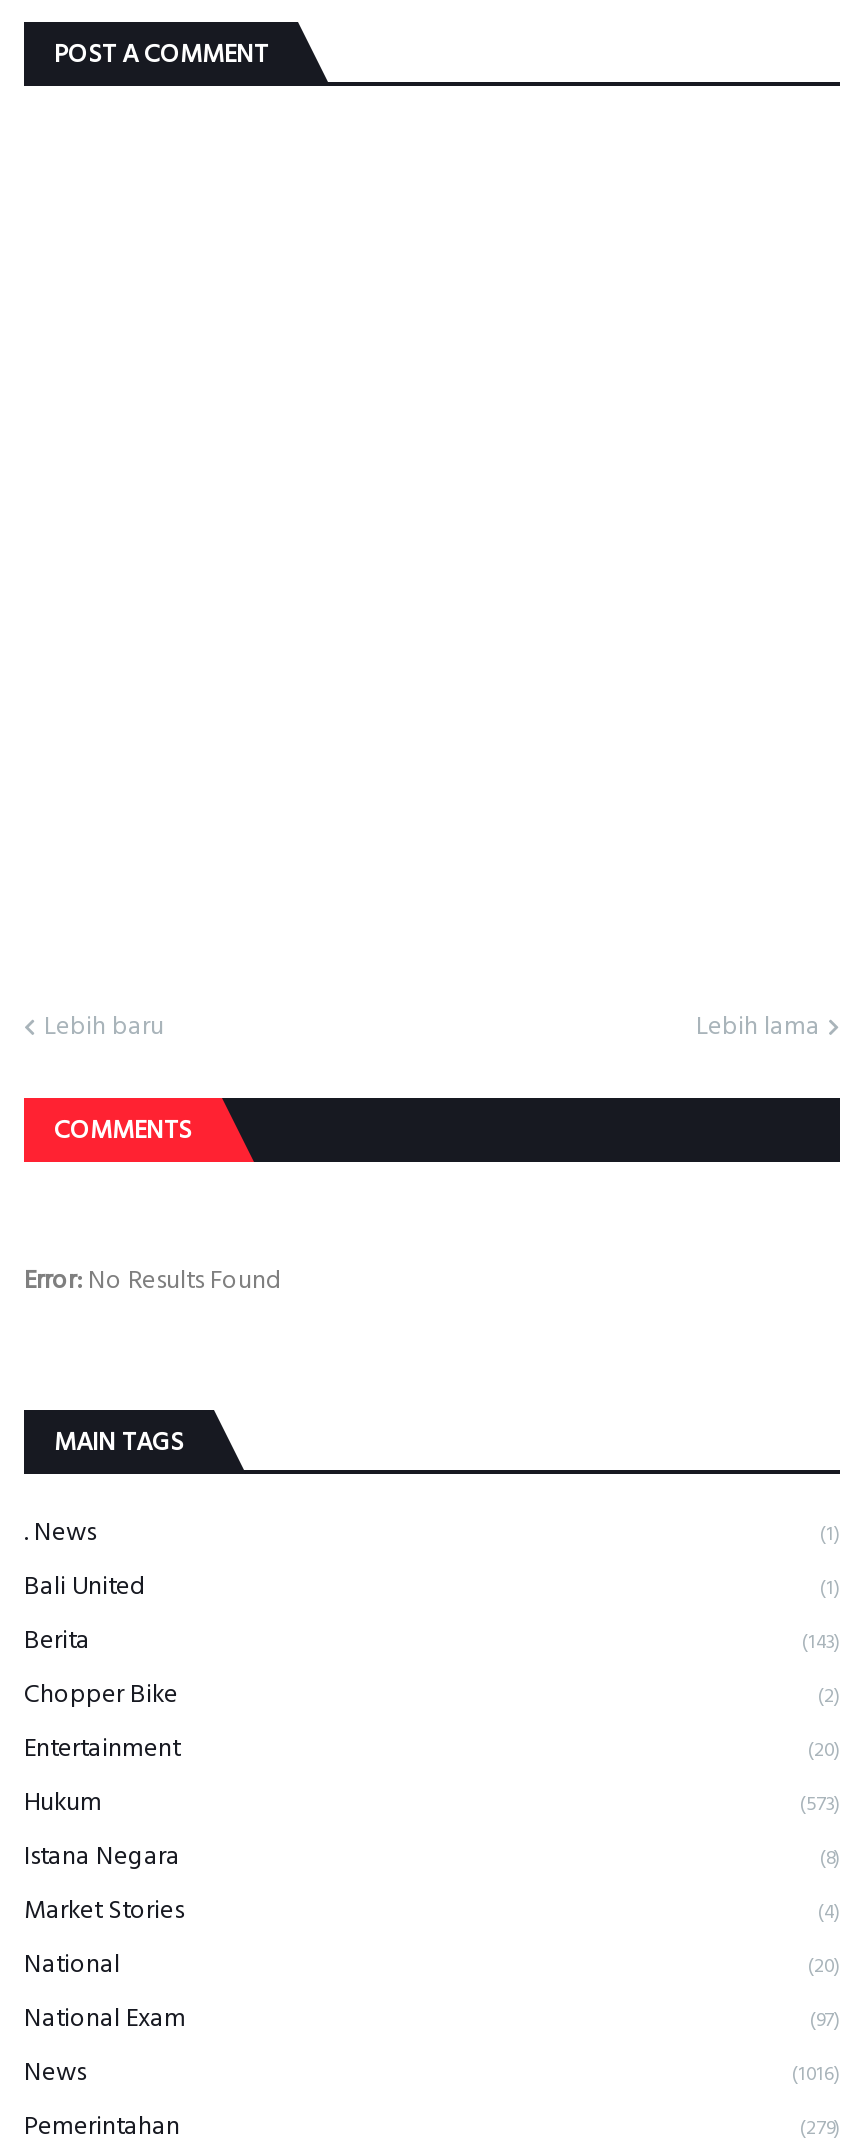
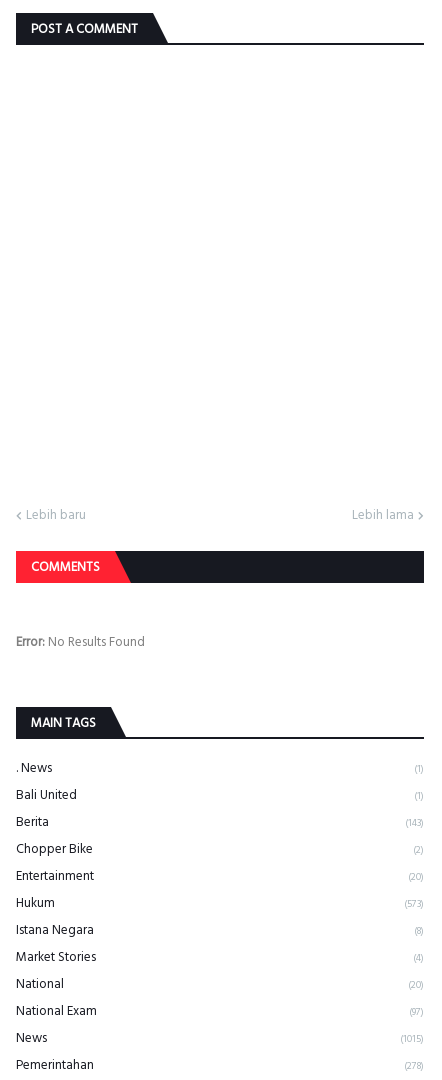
- (1016)
+ (1015)

- (279)
+ (278)
